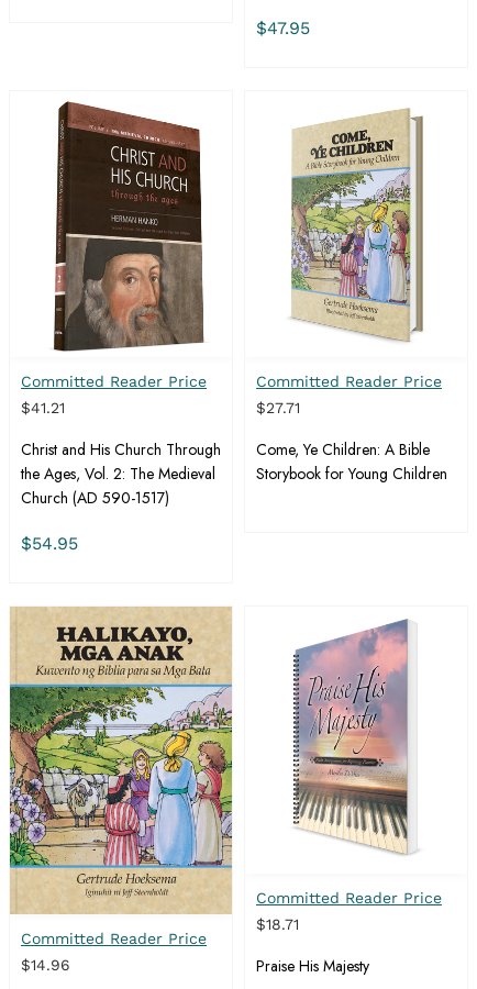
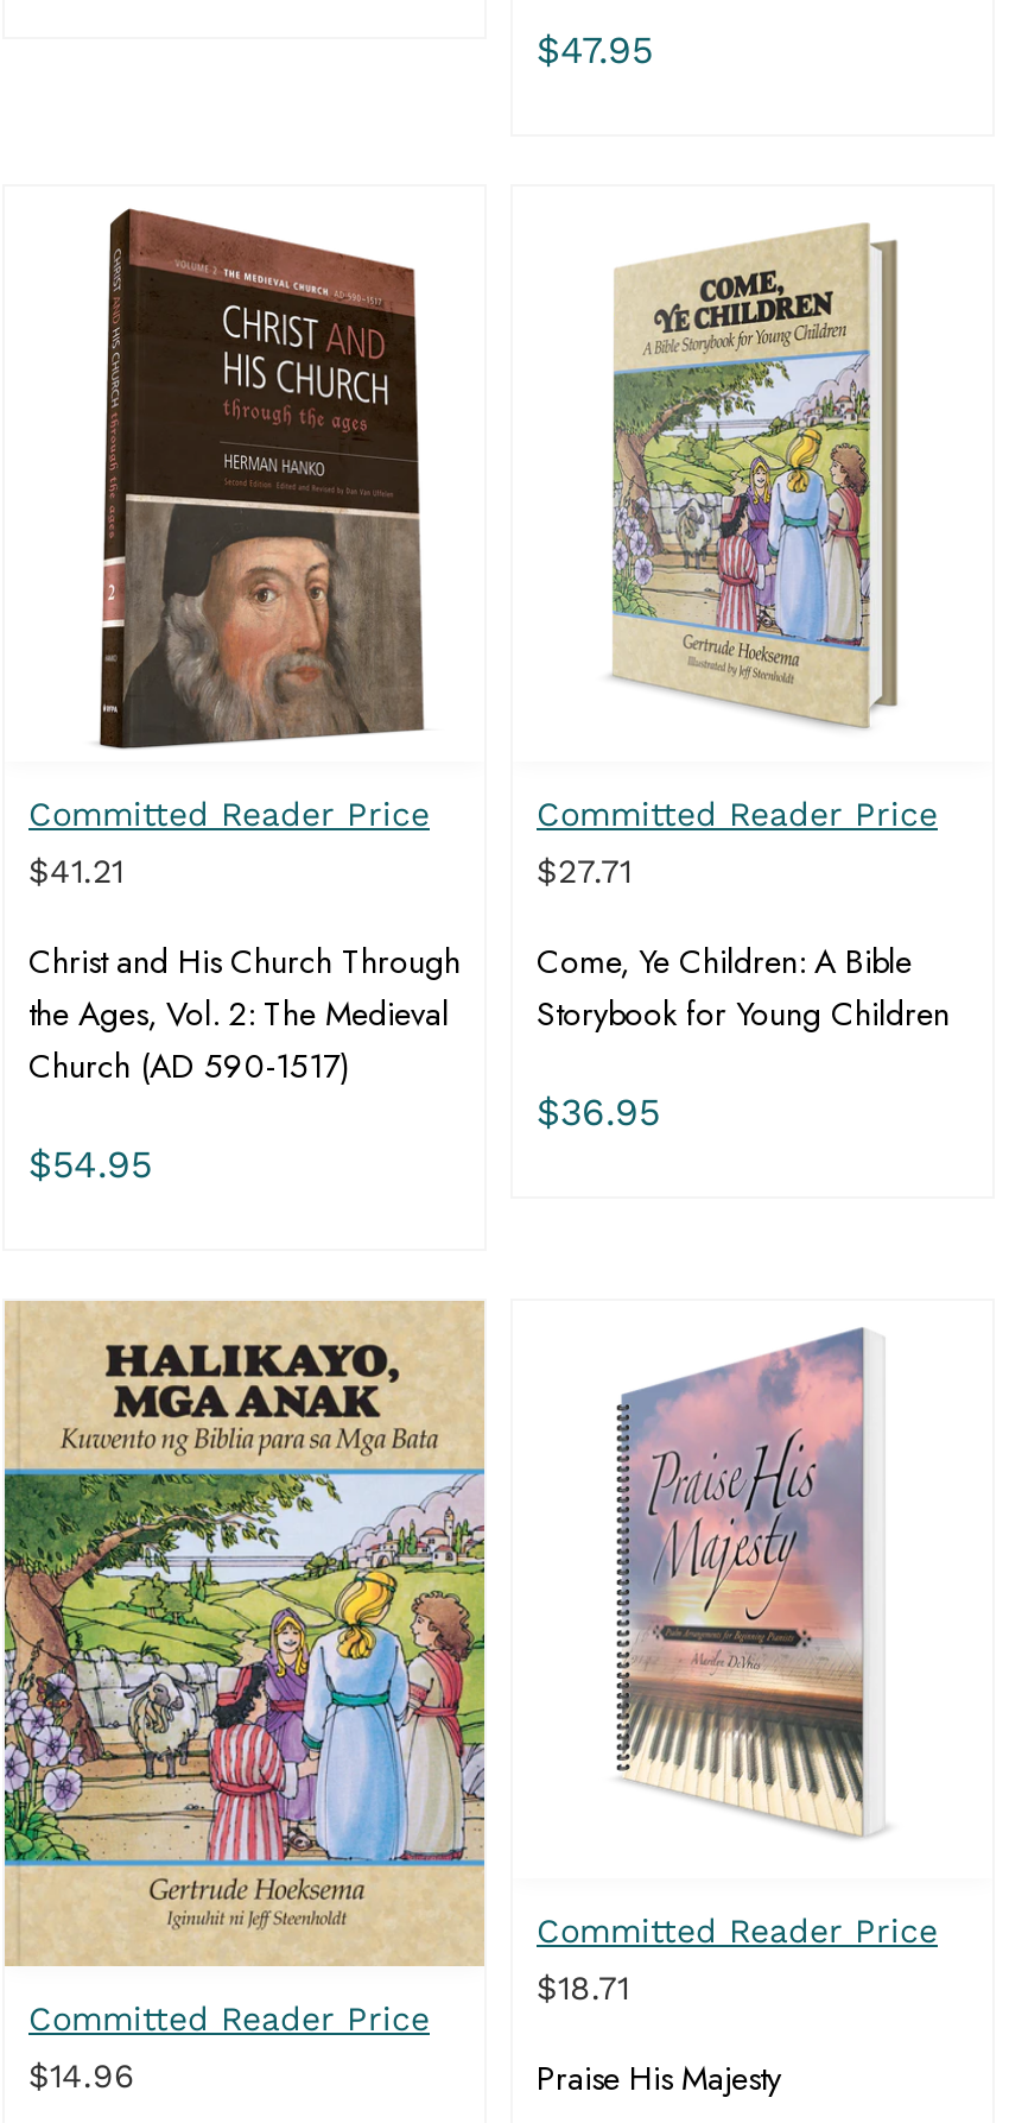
+ $36.95
